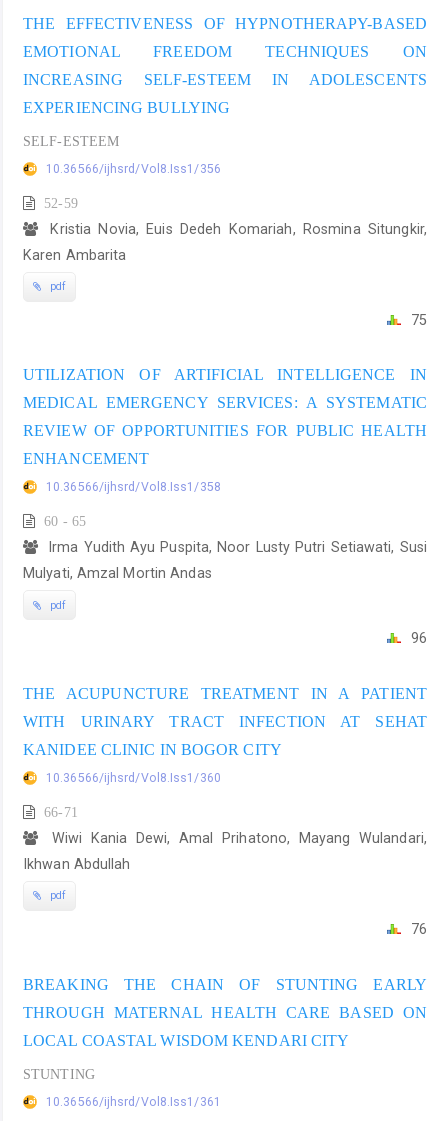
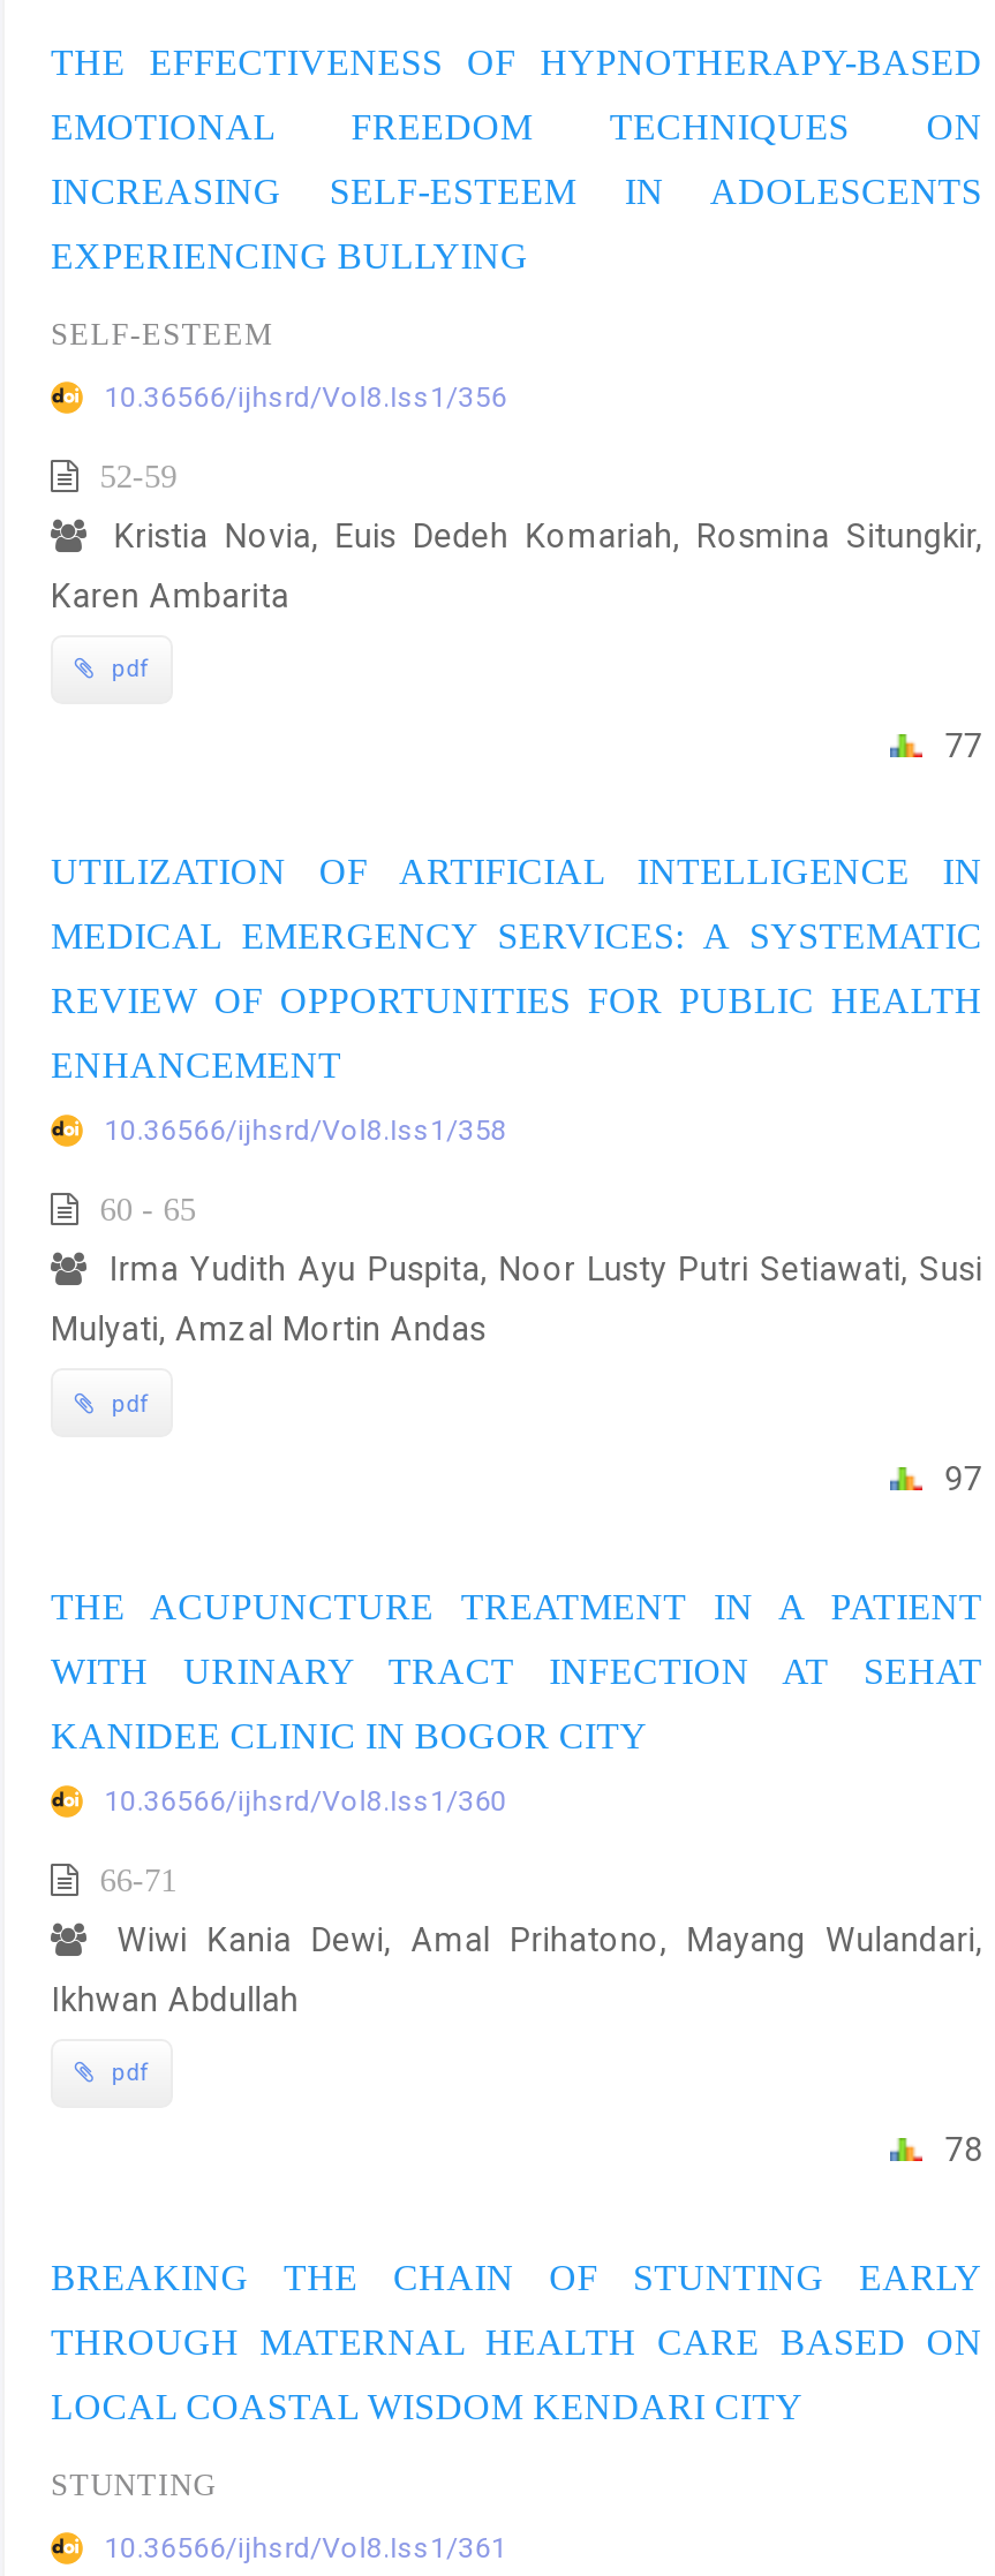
- 75
+ 77

- 96
+ 97

- 76
+ 78
